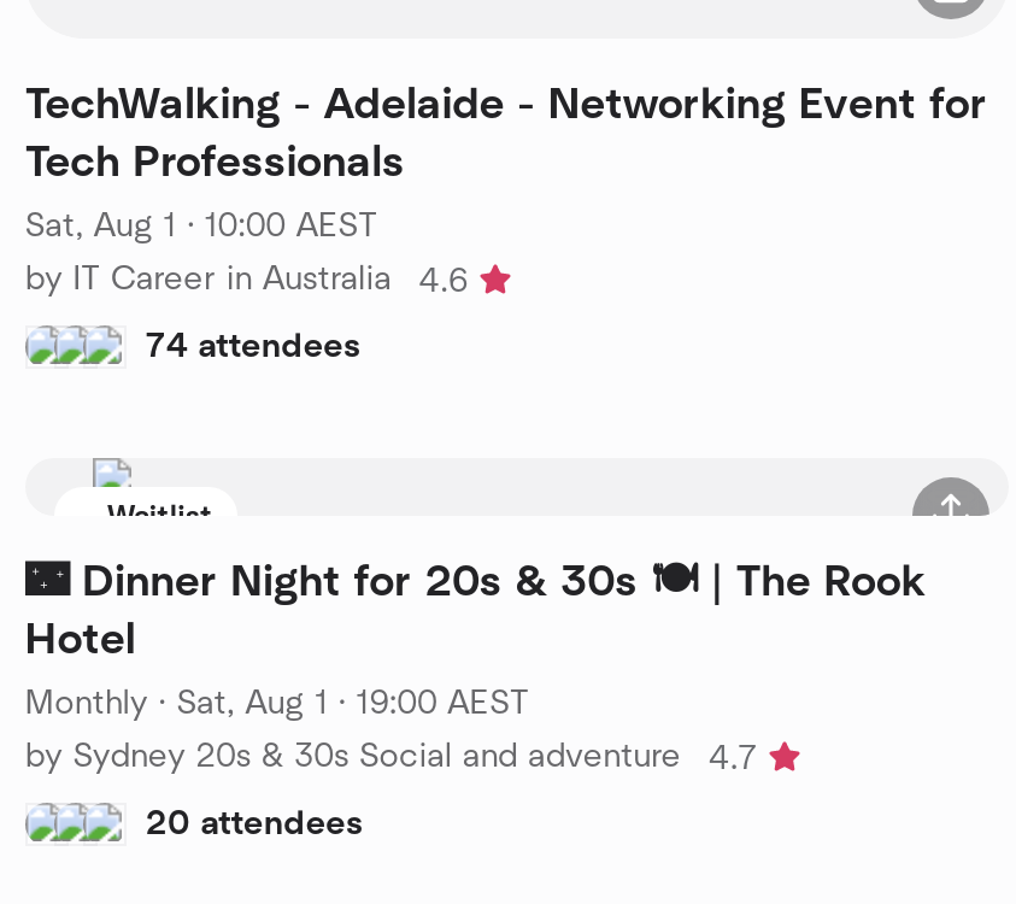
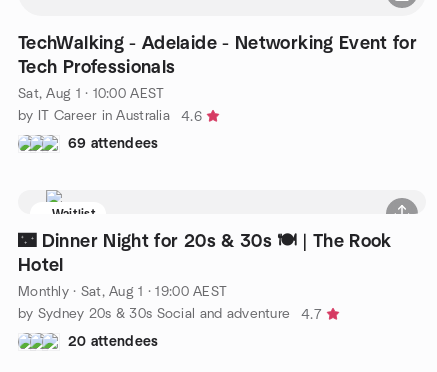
- 74 attendees
+ 69 attendees
